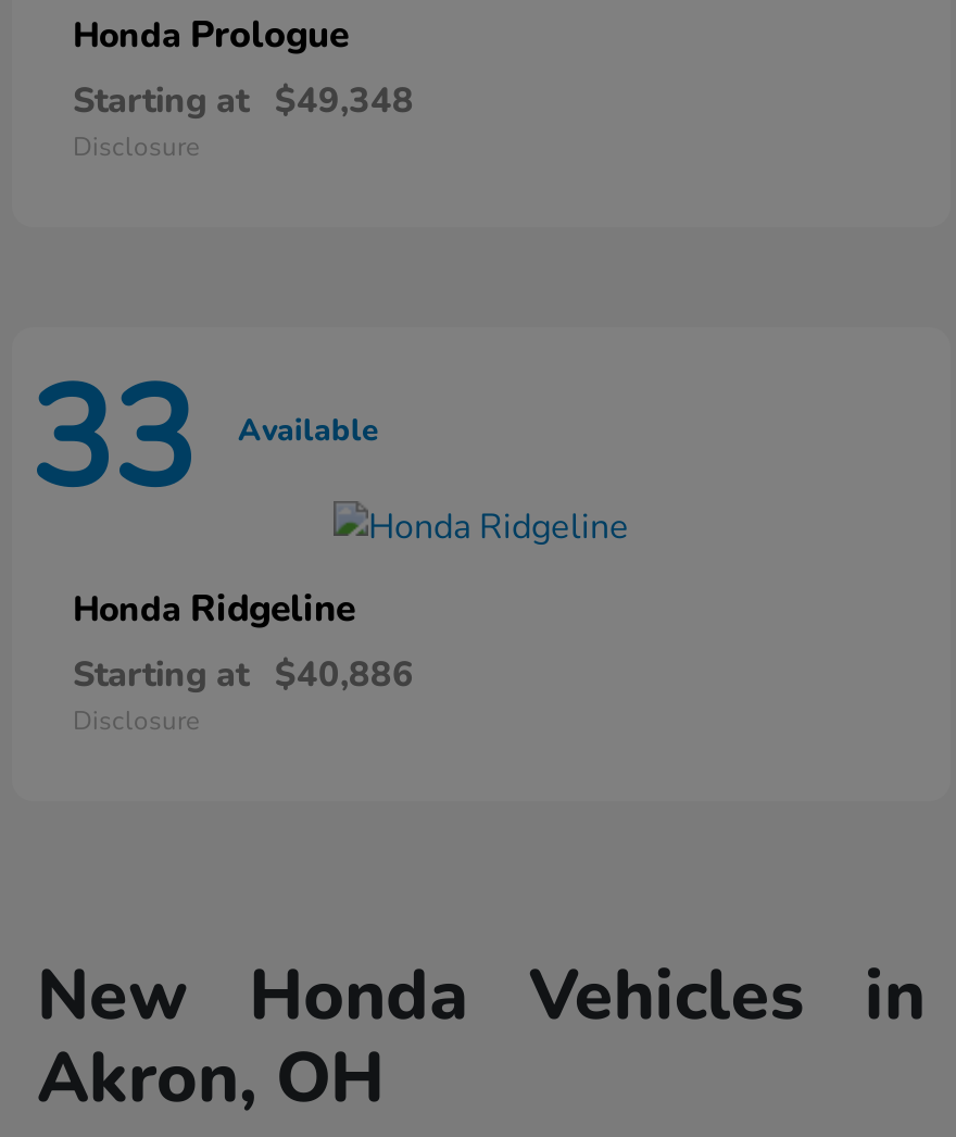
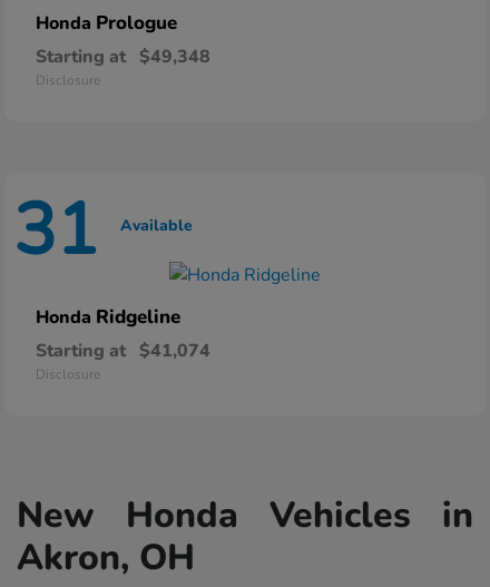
- 33 Available
+ 31 Available

- Starting at $40,886
+ Starting at $41,074
